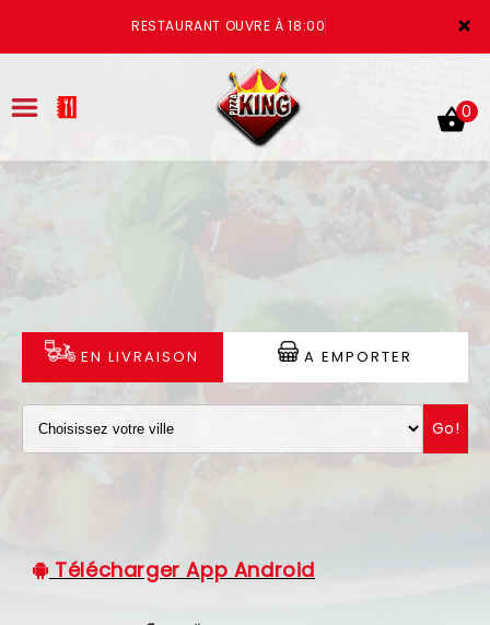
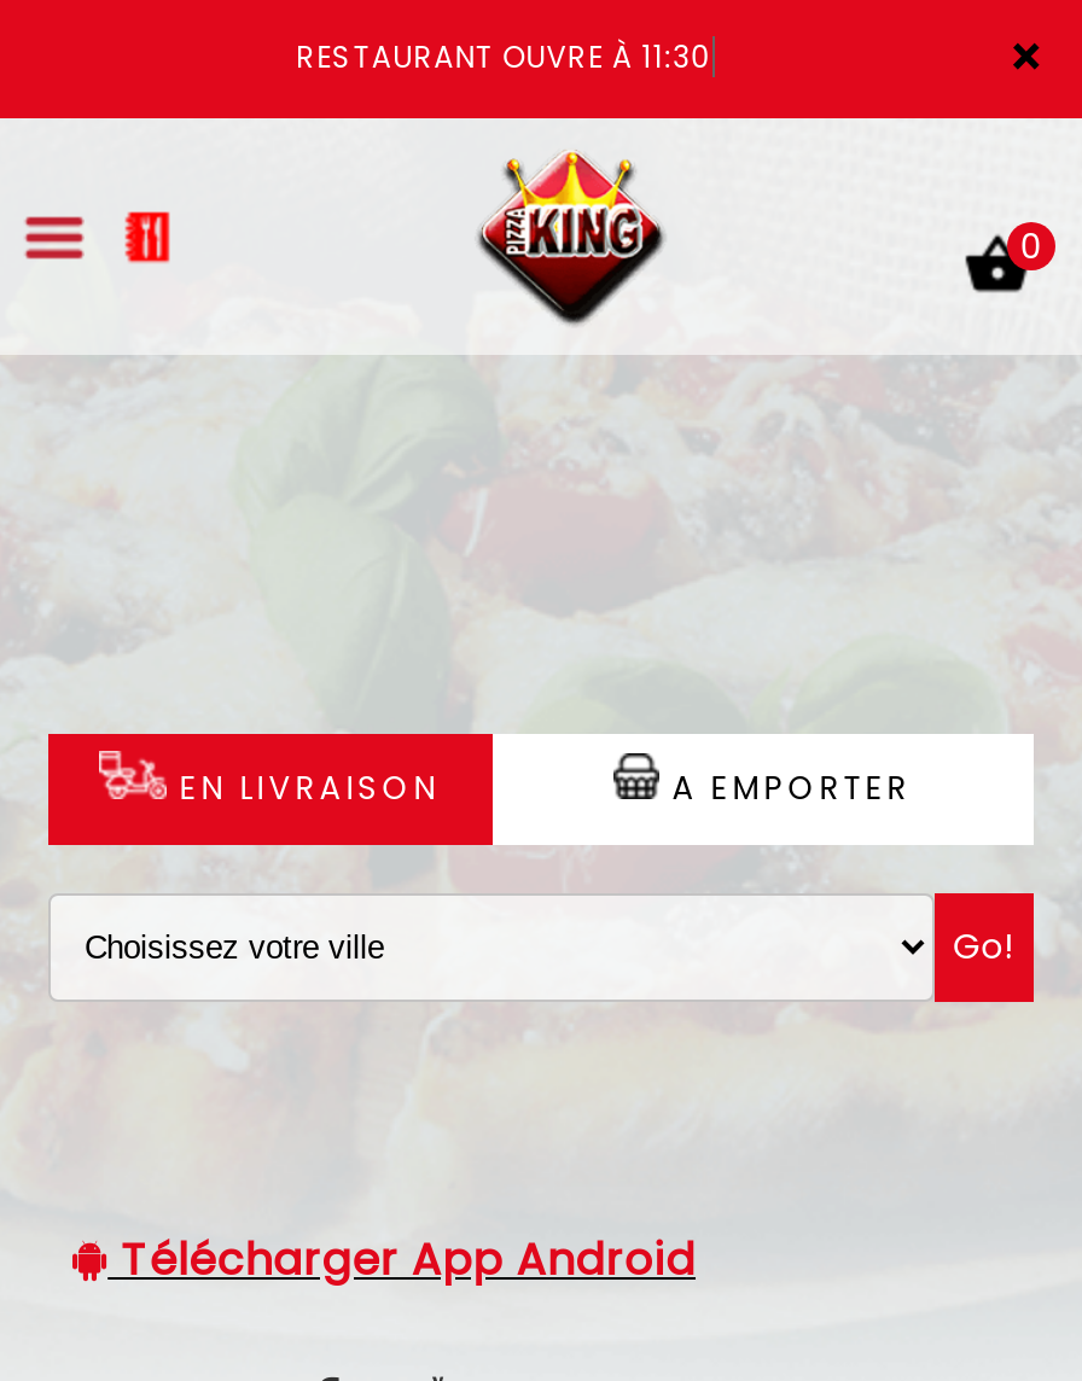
- RESTAURANT OUVRE À 18:00
+ RESTAURANT OUVRE À 11:30
